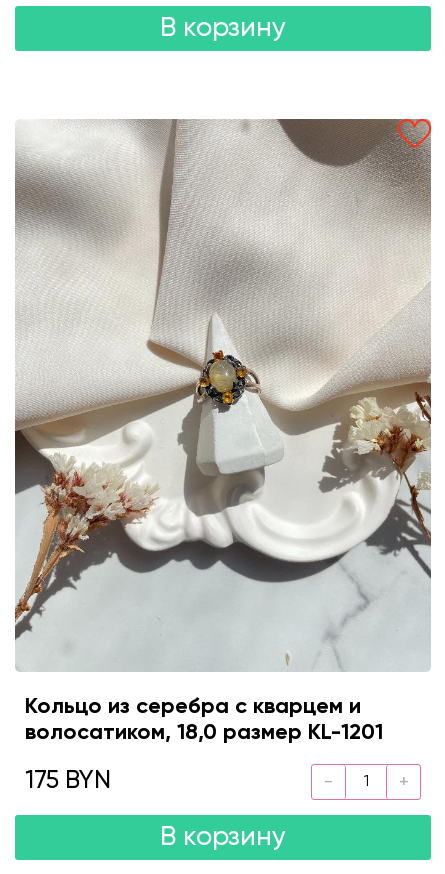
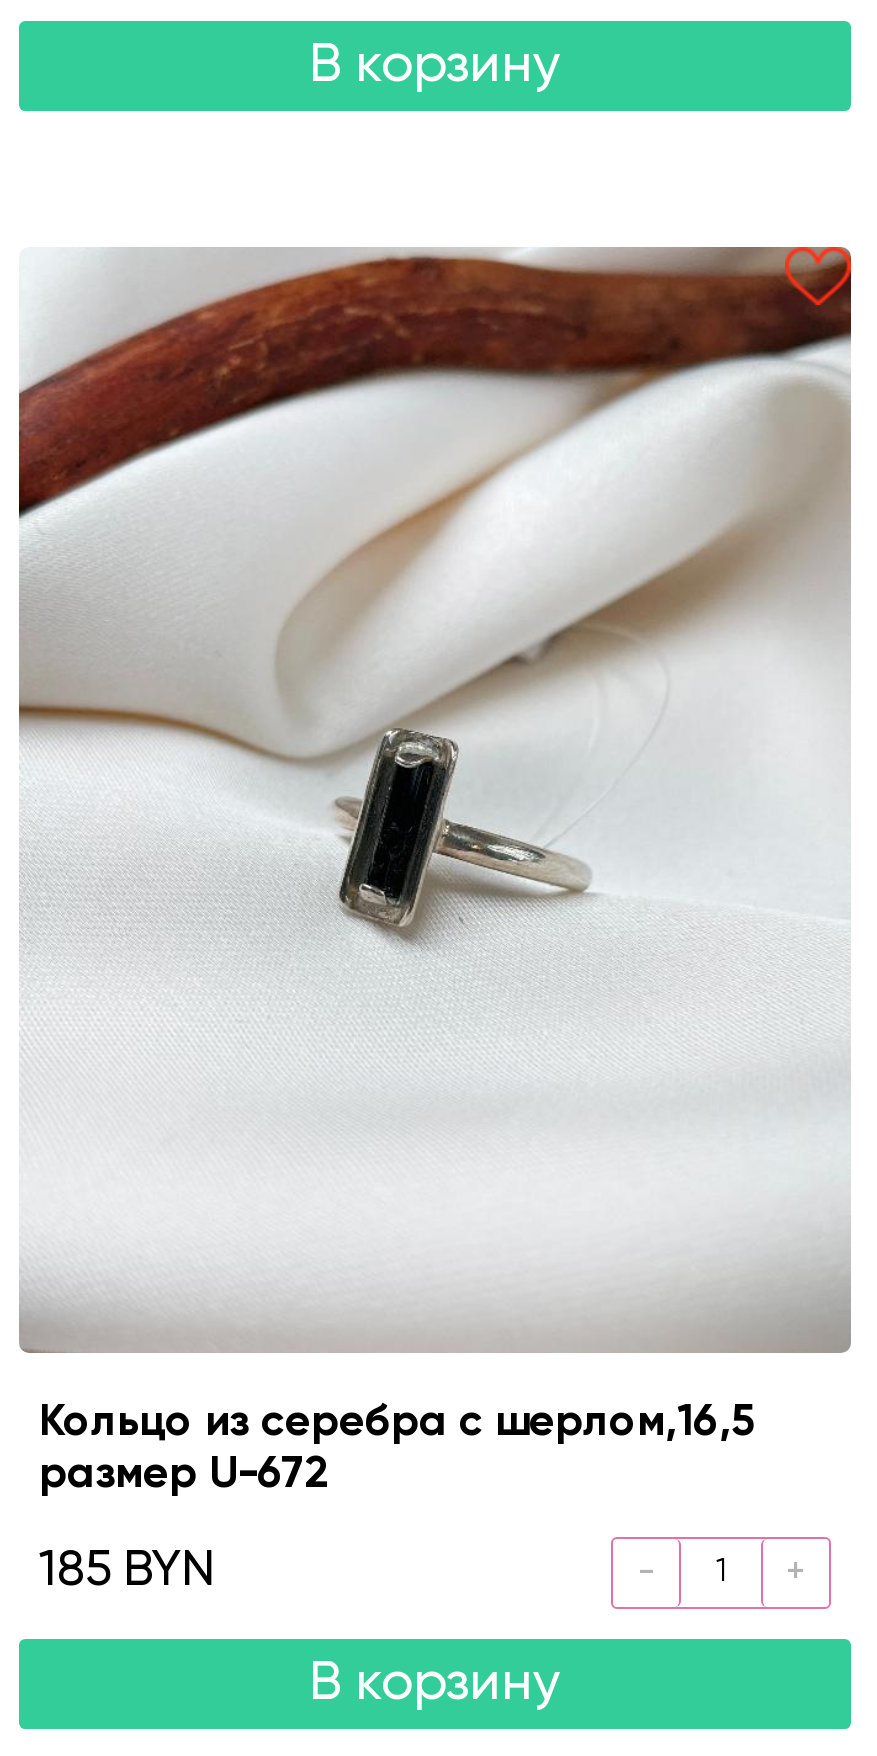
- [image]
- Кольцо из серебра с кварцем и
- волосатиком, 18,0 размер KL-1201
+ [image]
+ Кольцо из серебра с шерлом,16,5
+ размер U-672

- 175 BYN
+ 185 BYN
